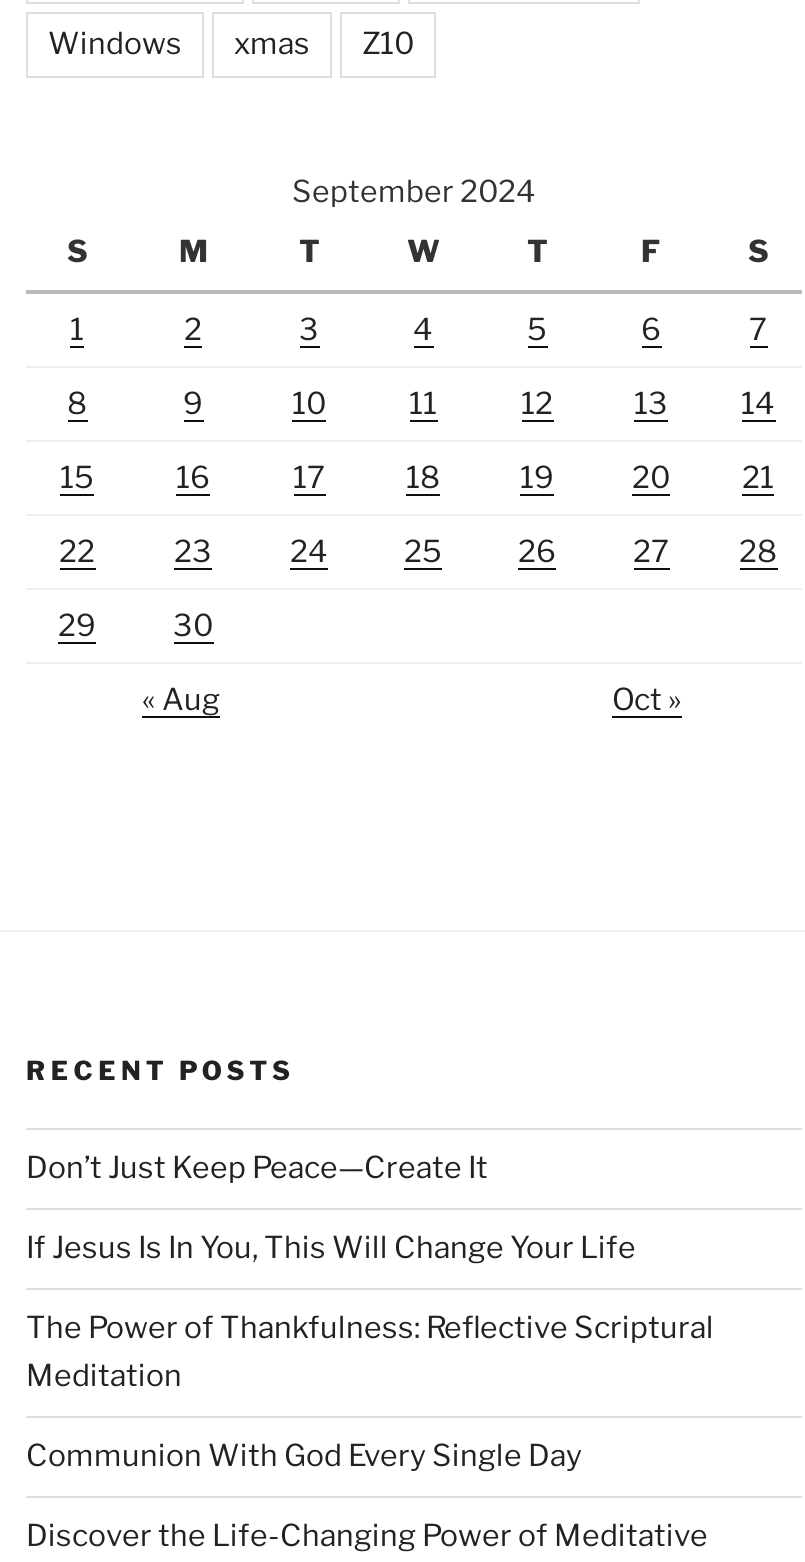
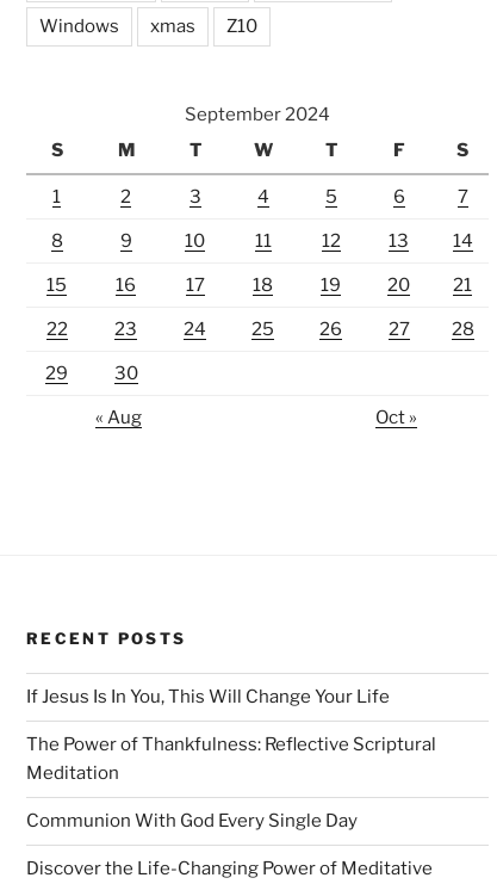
- Don’t Just Keep Peace—Create It
